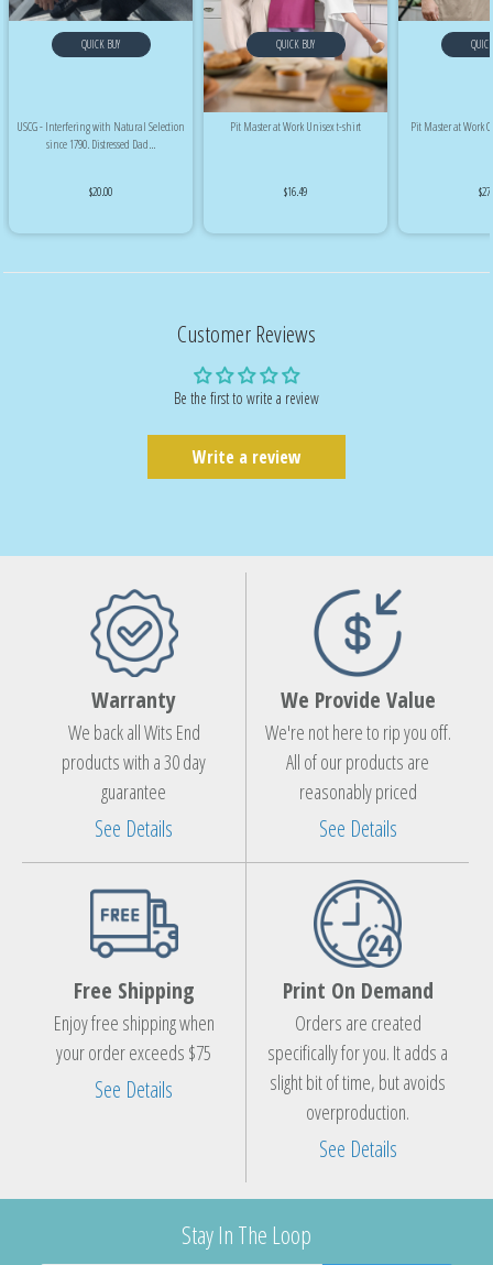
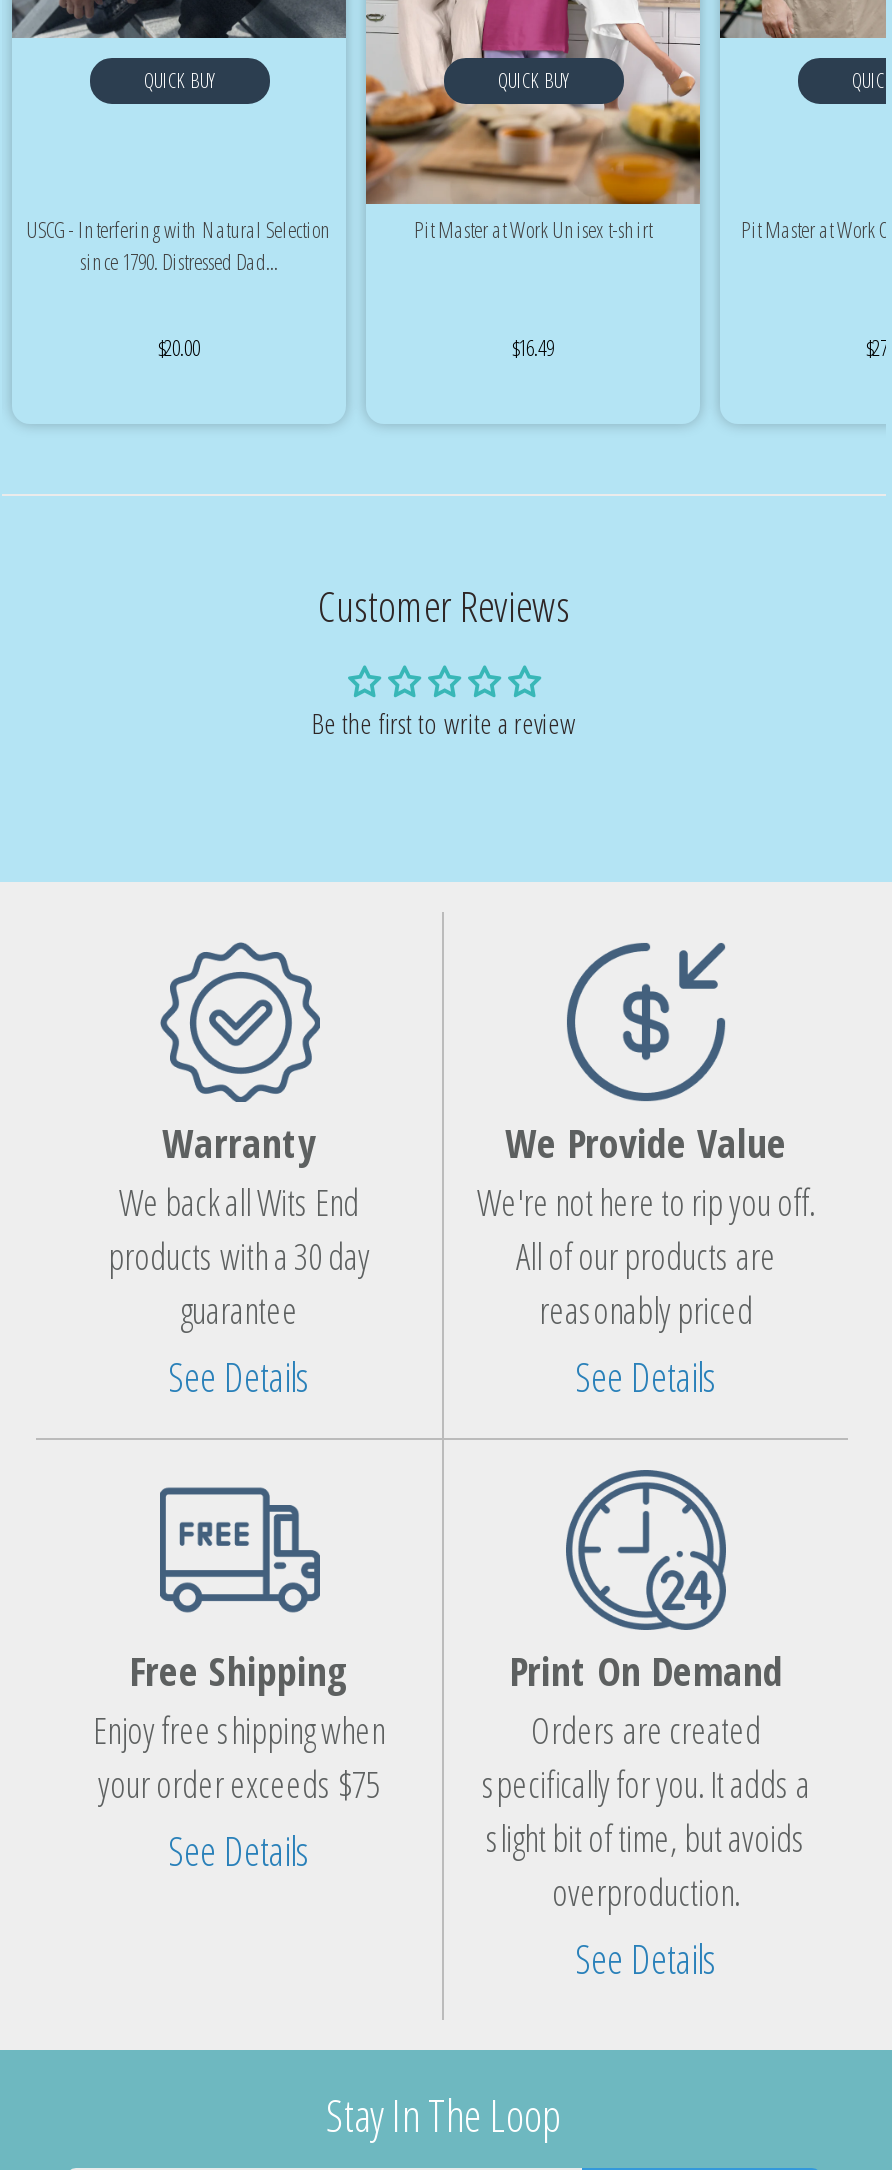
- Write a review
